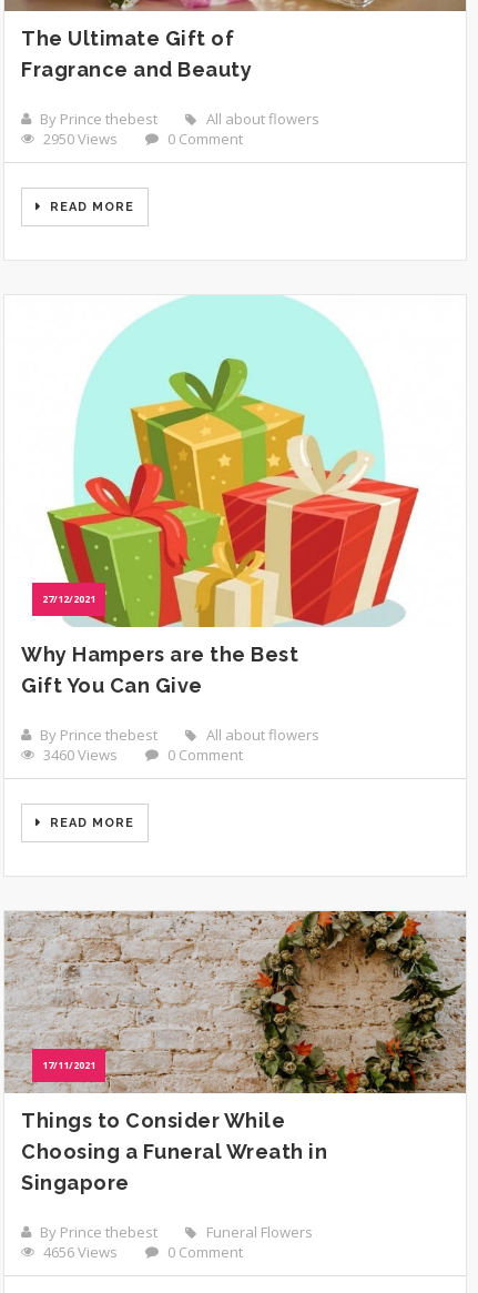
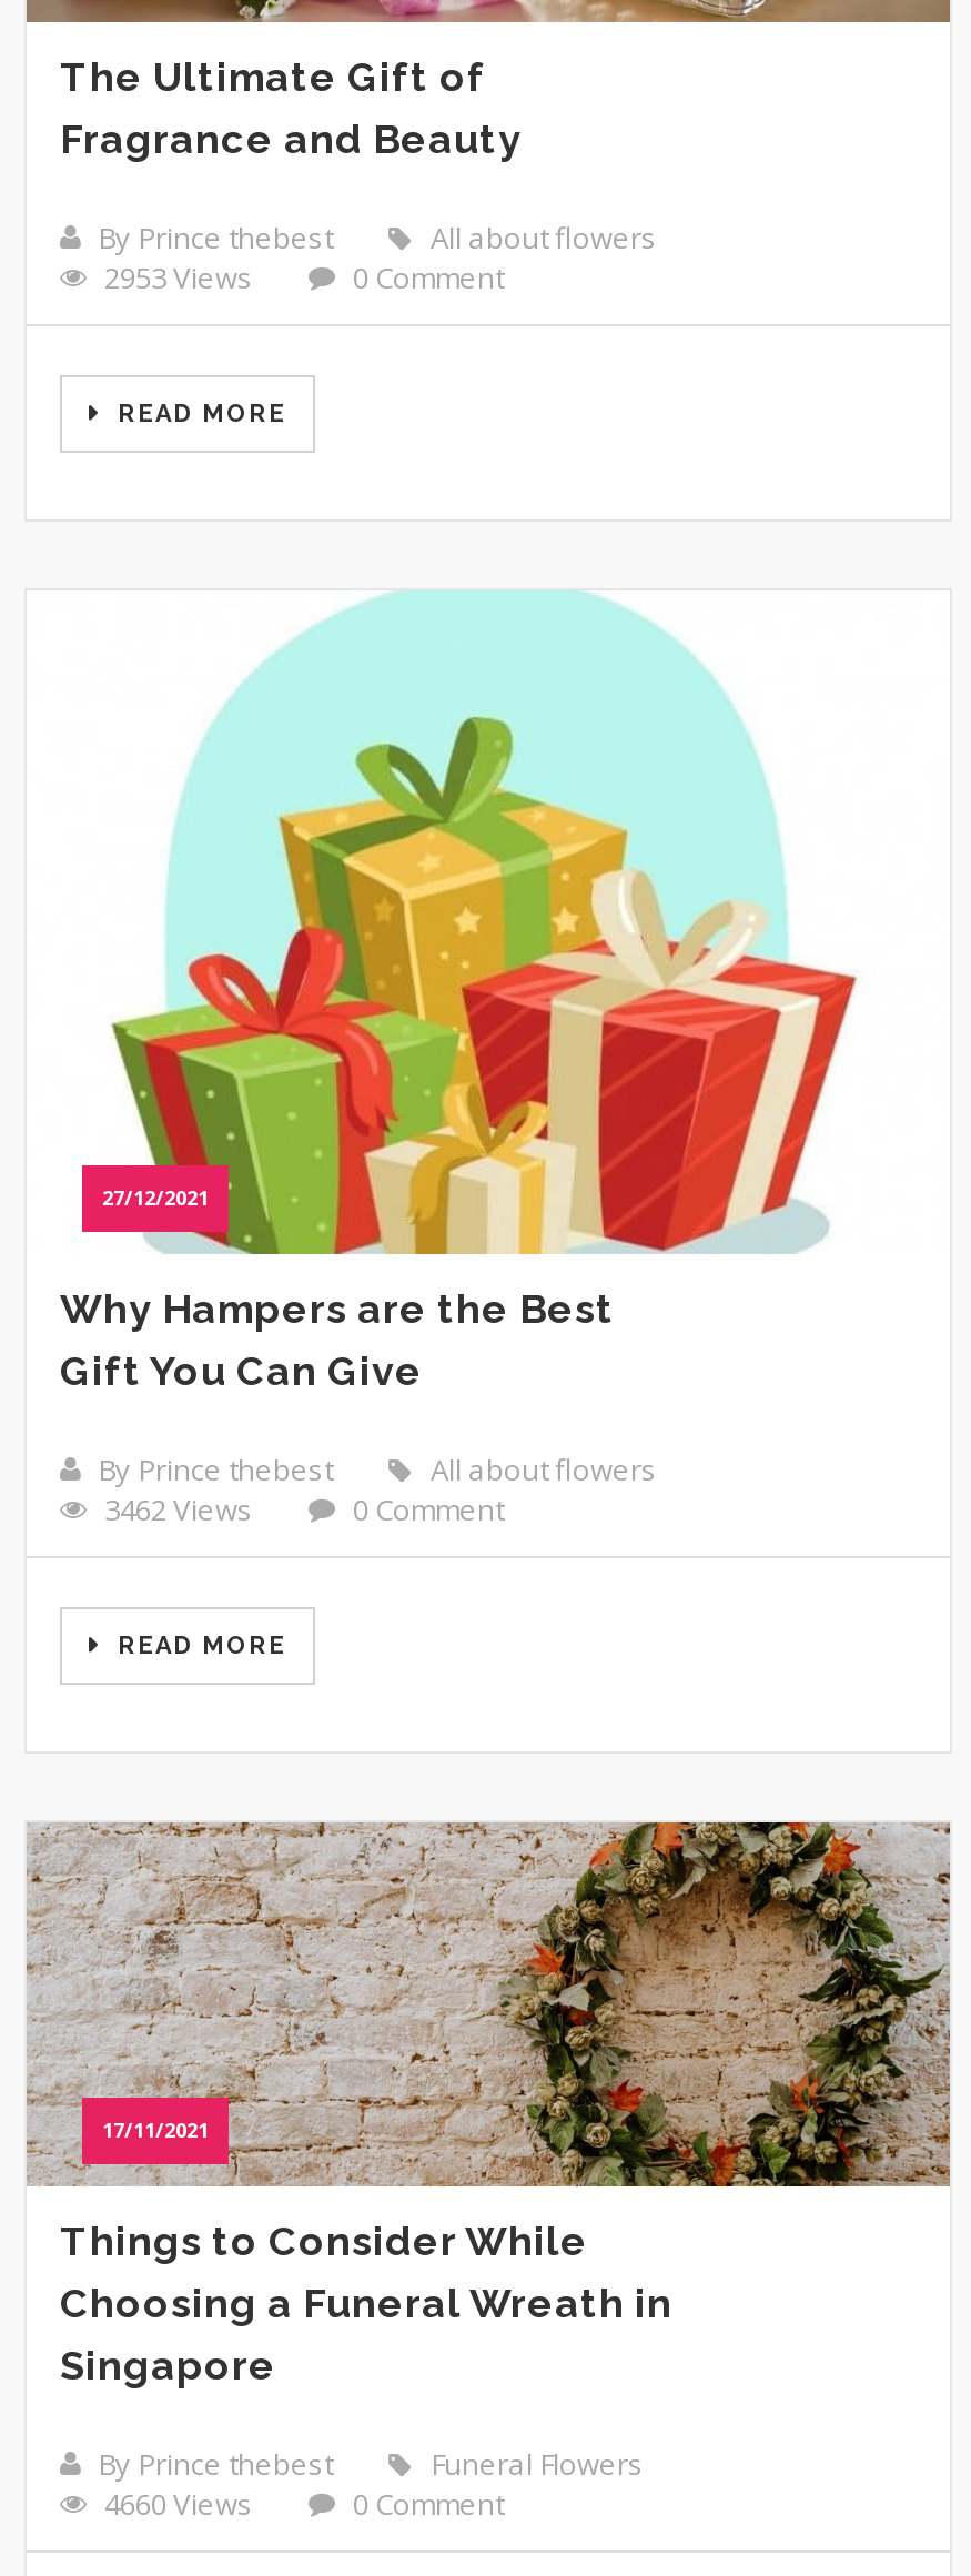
- 2950 Views
+ 2953 Views

- 3460 Views
+ 3462 Views

- 4656 Views
+ 4660 Views
